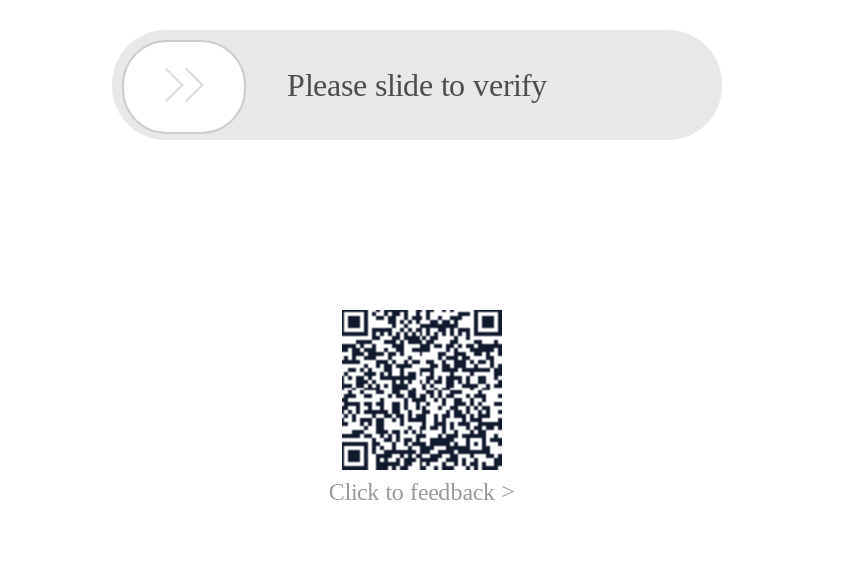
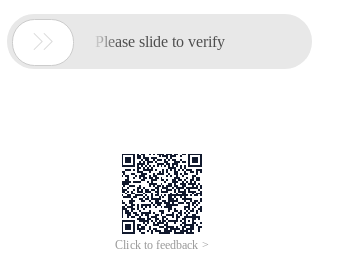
- [image]
+ [image]
